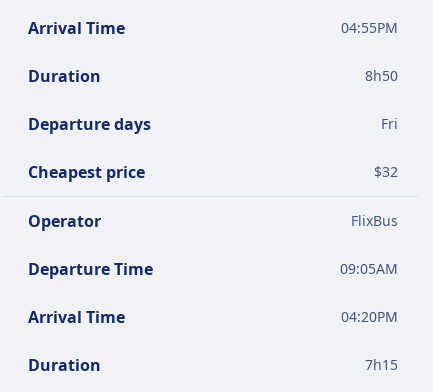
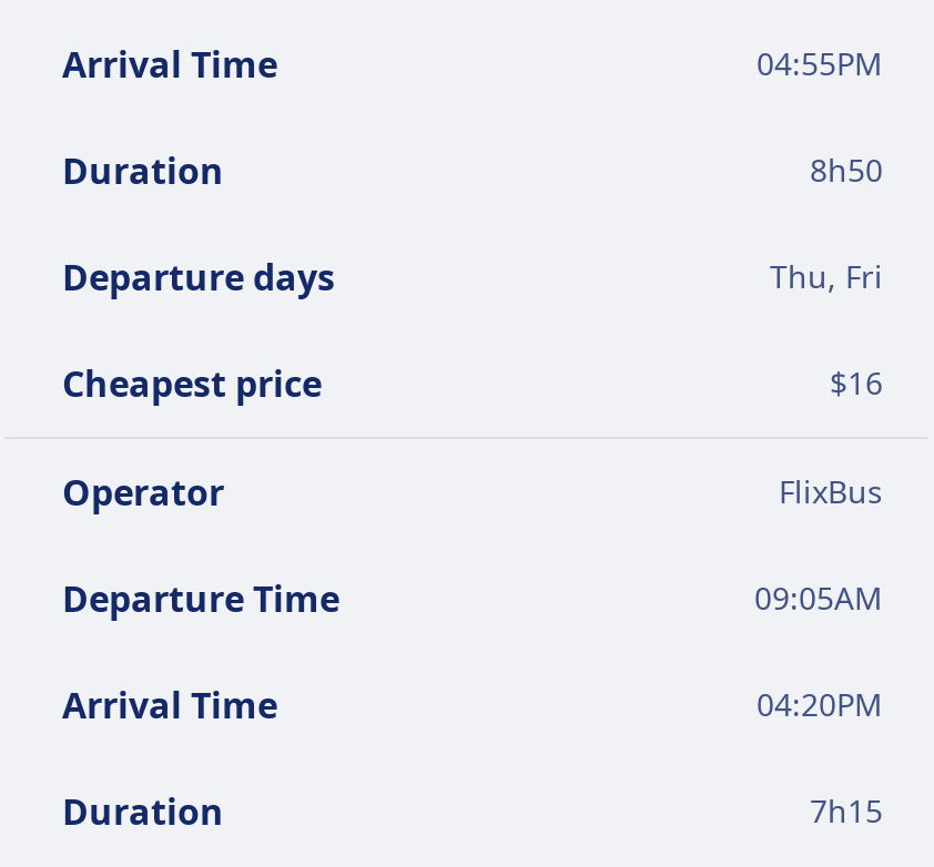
- Fri
+ Thu, Fri

- $32
+ $16
